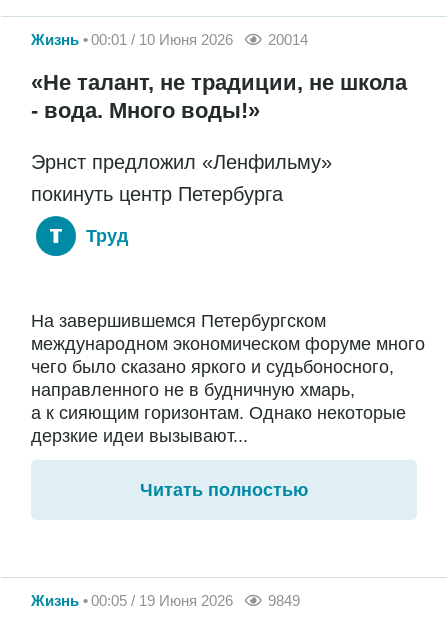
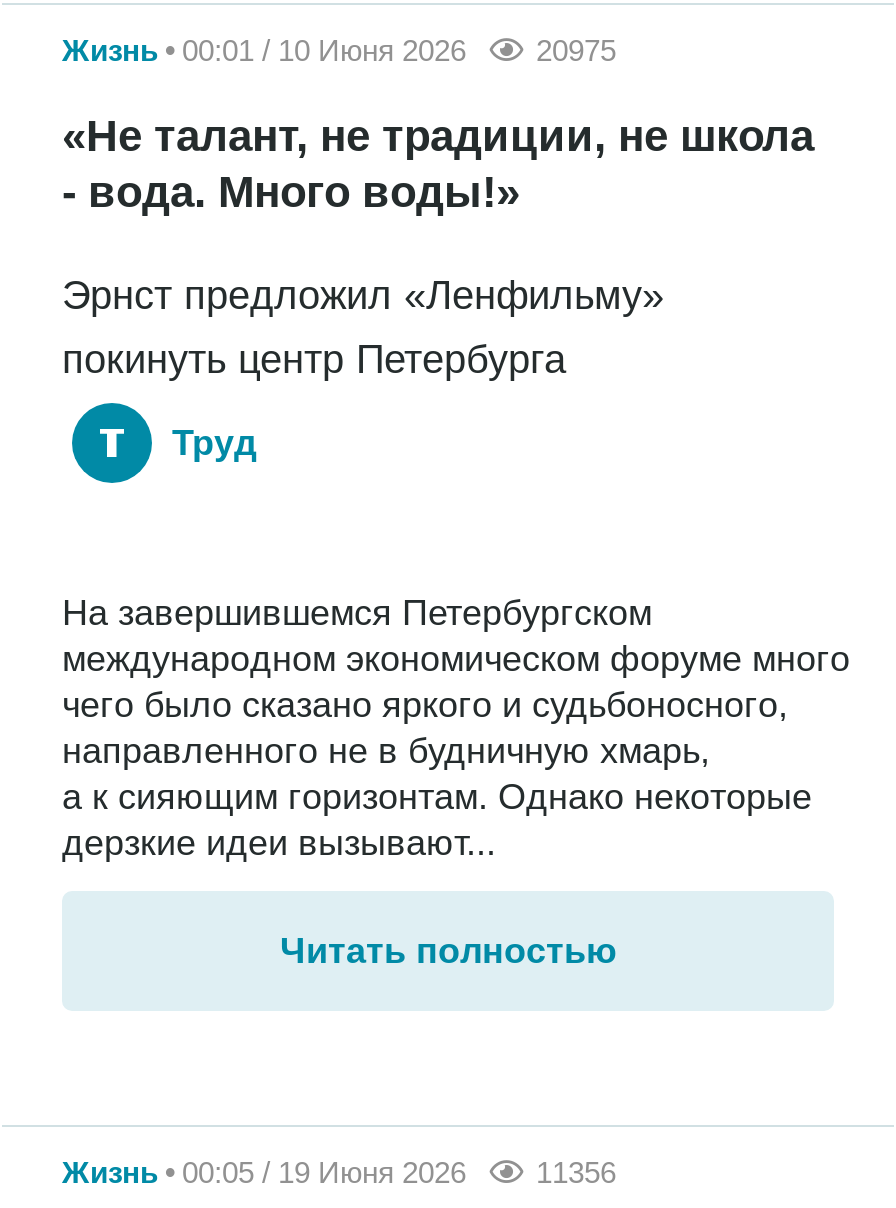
- 20014
+ 20975

- 9849
+ 11356
